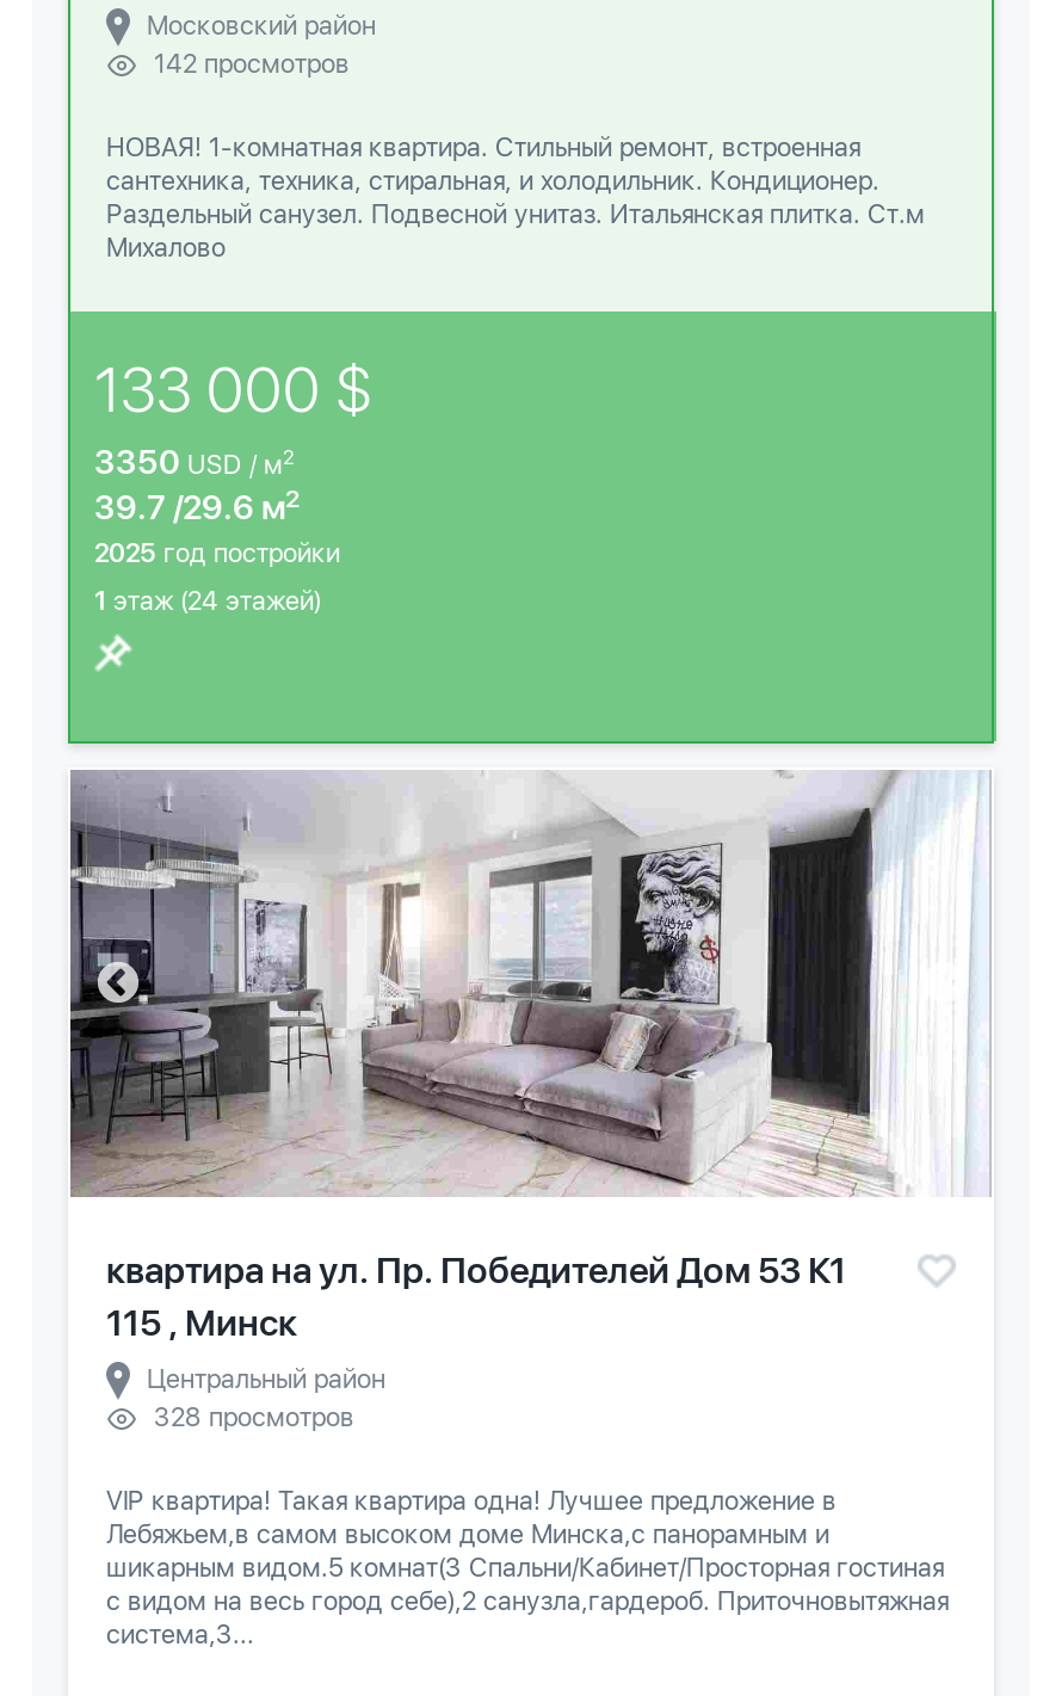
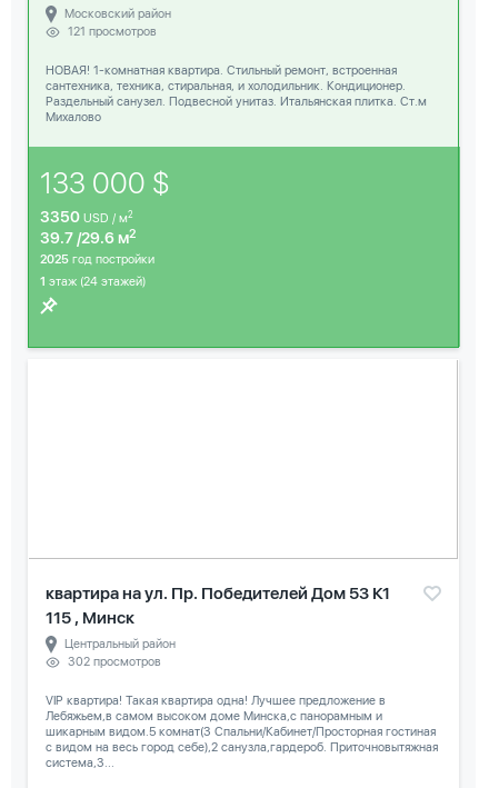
- 142 просмотров
+ 121 просмотров

- [image]

- 328 просмотров
+ 302 просмотров
